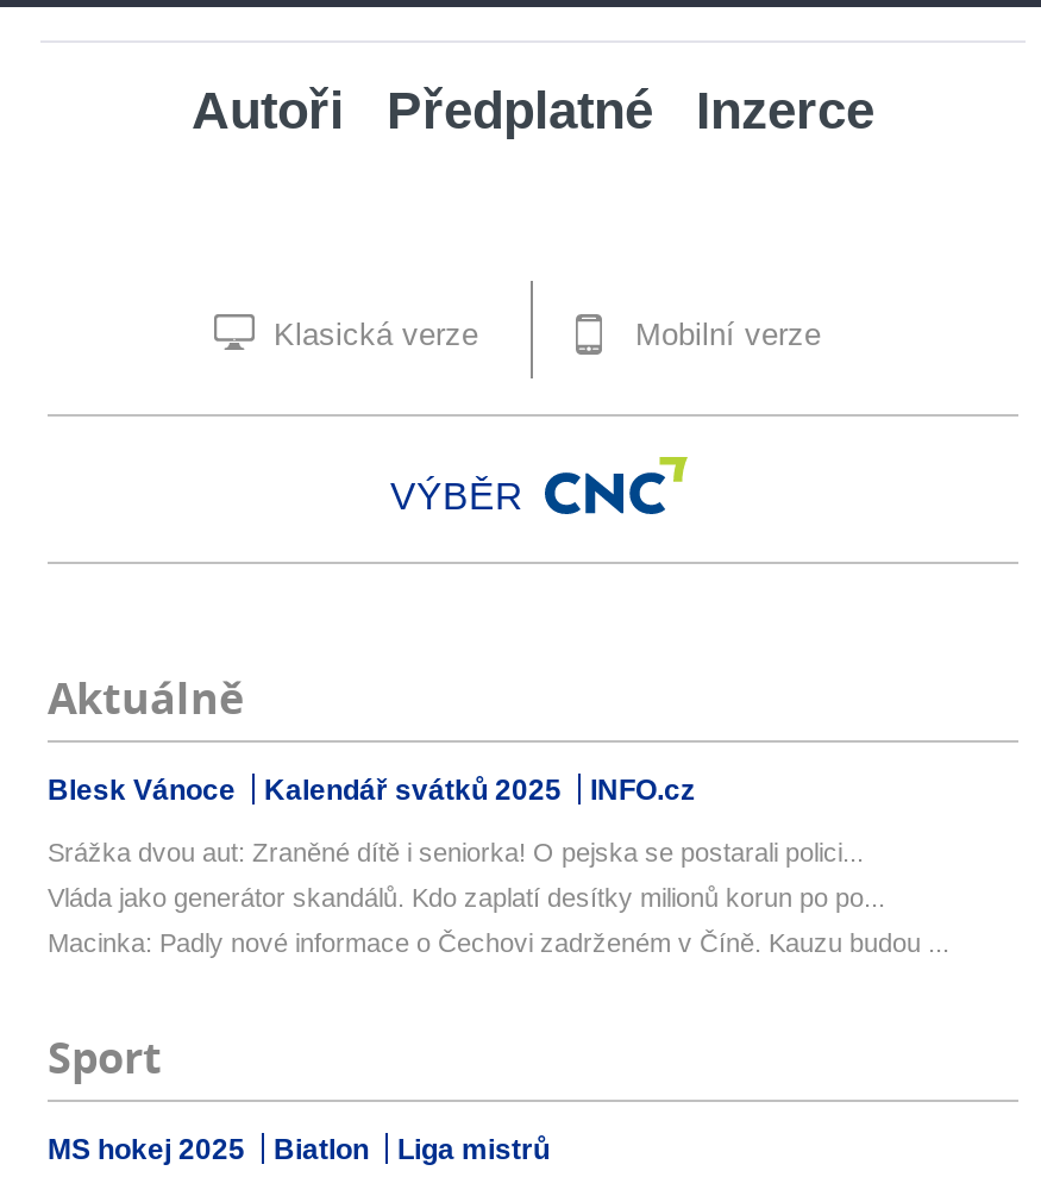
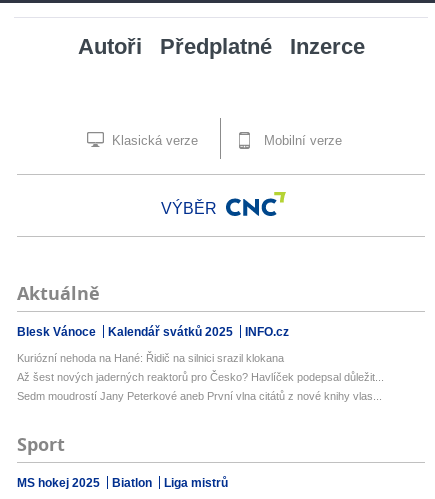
- Srážka dvou aut: Zraněné dítě i seniorka! O pejska se postarali polici...
+ Kuriózní nehoda na Hané: Řidič na silnici srazil klokana

- Vláda jako generátor skandálů. Kdo zaplatí desítky milionů korun po po...
+ Až šest nových jaderných reaktorů pro Česko? Havlíček podepsal důležit...

- Macinka: Padly nové informace o Čechovi zadrženém v Číně. Kauzu budou ...
+ Sedm moudrostí Jany Peterkové aneb První vlna citátů z nové knihy vlas...
